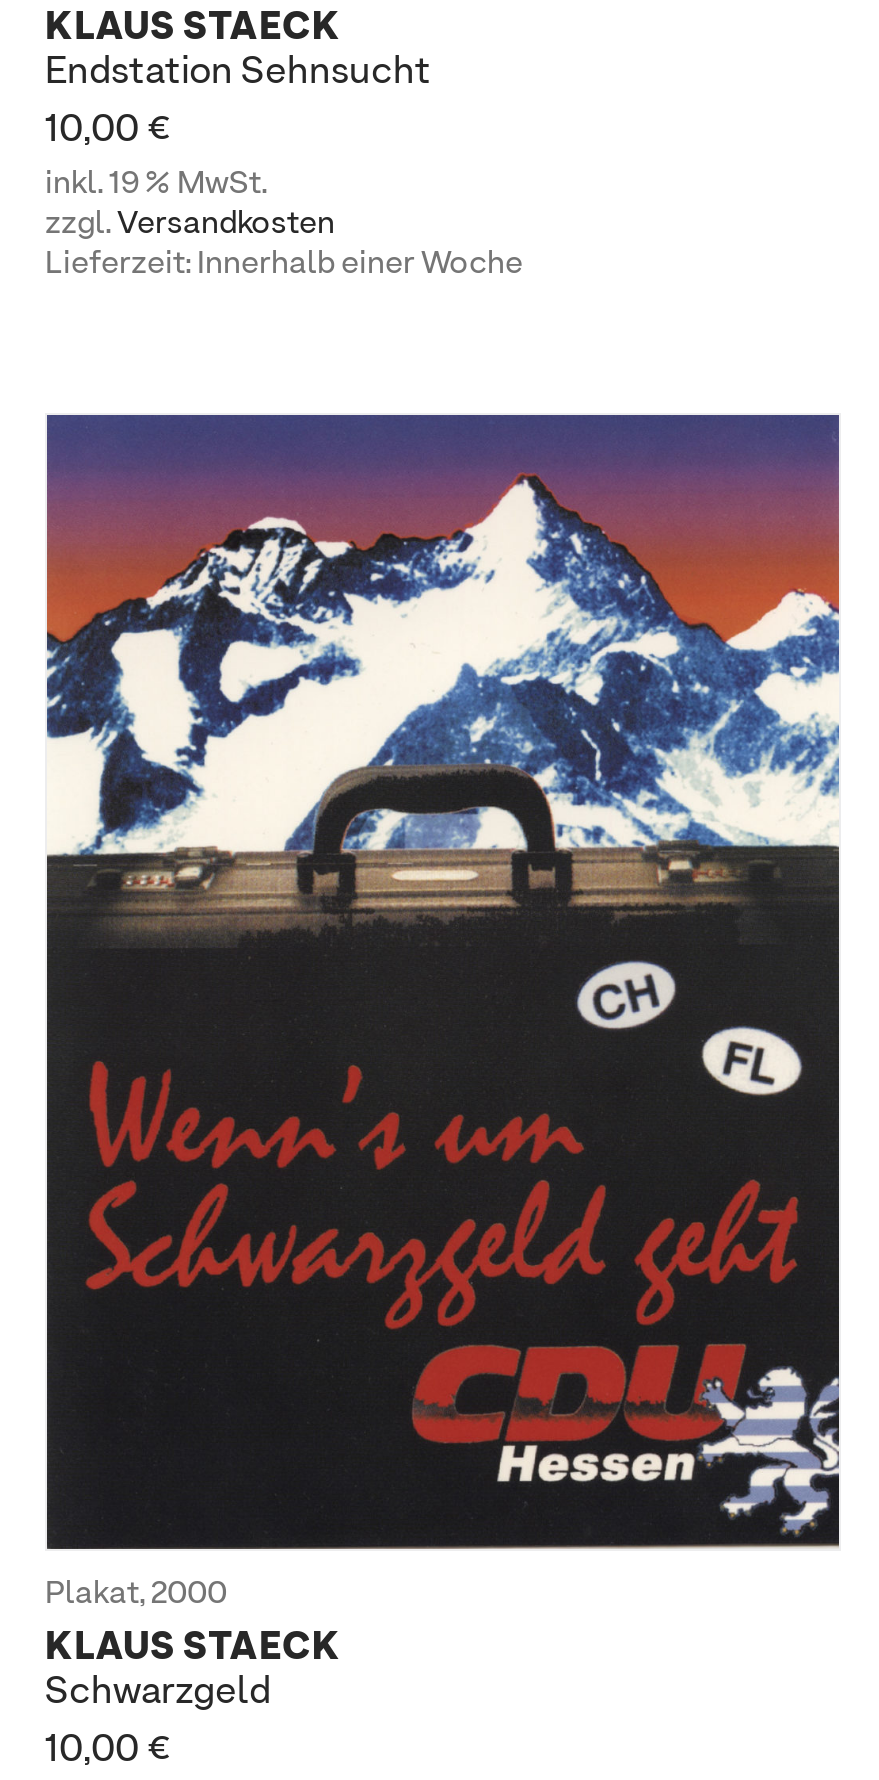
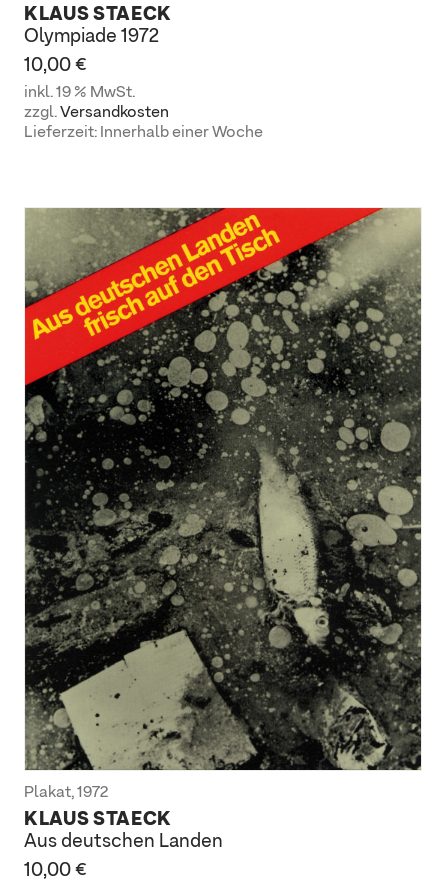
- Endstation Sehnsucht
+ Olympiade 1972

- [image]
- Plakat, 2000
+ [image]
+ Plakat, 1972

- Schwarzgeld
+ Aus deutschen Landen
